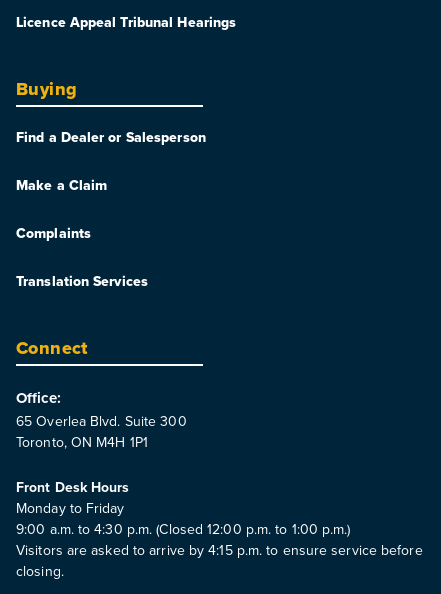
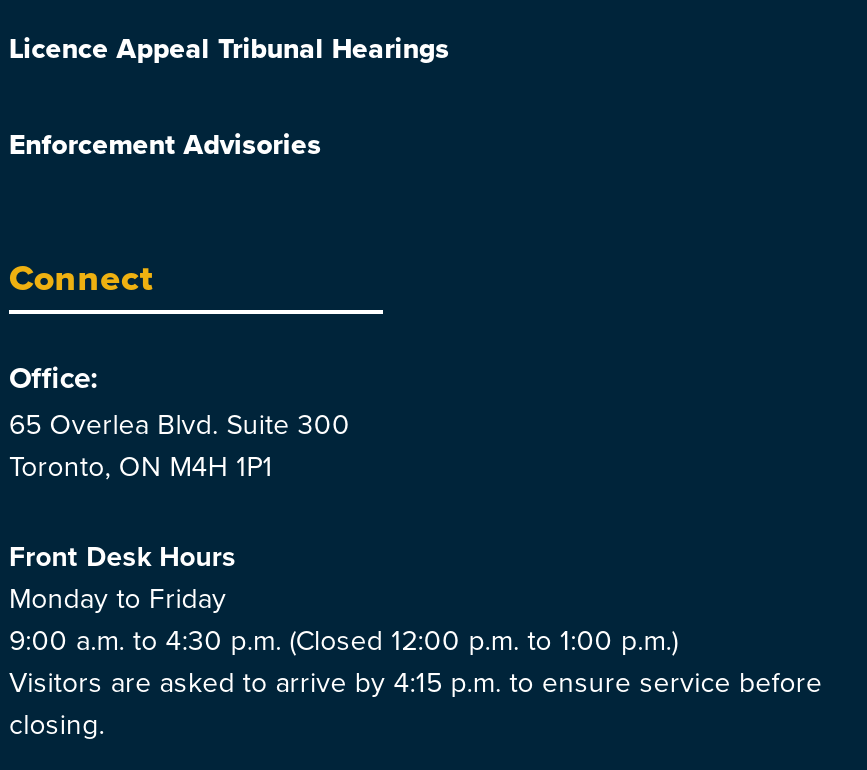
- Buying
- Find a Dealer or Salesperson
- Make a Claim
- Complaints
- Translation Services
+ Enforcement Advisories
